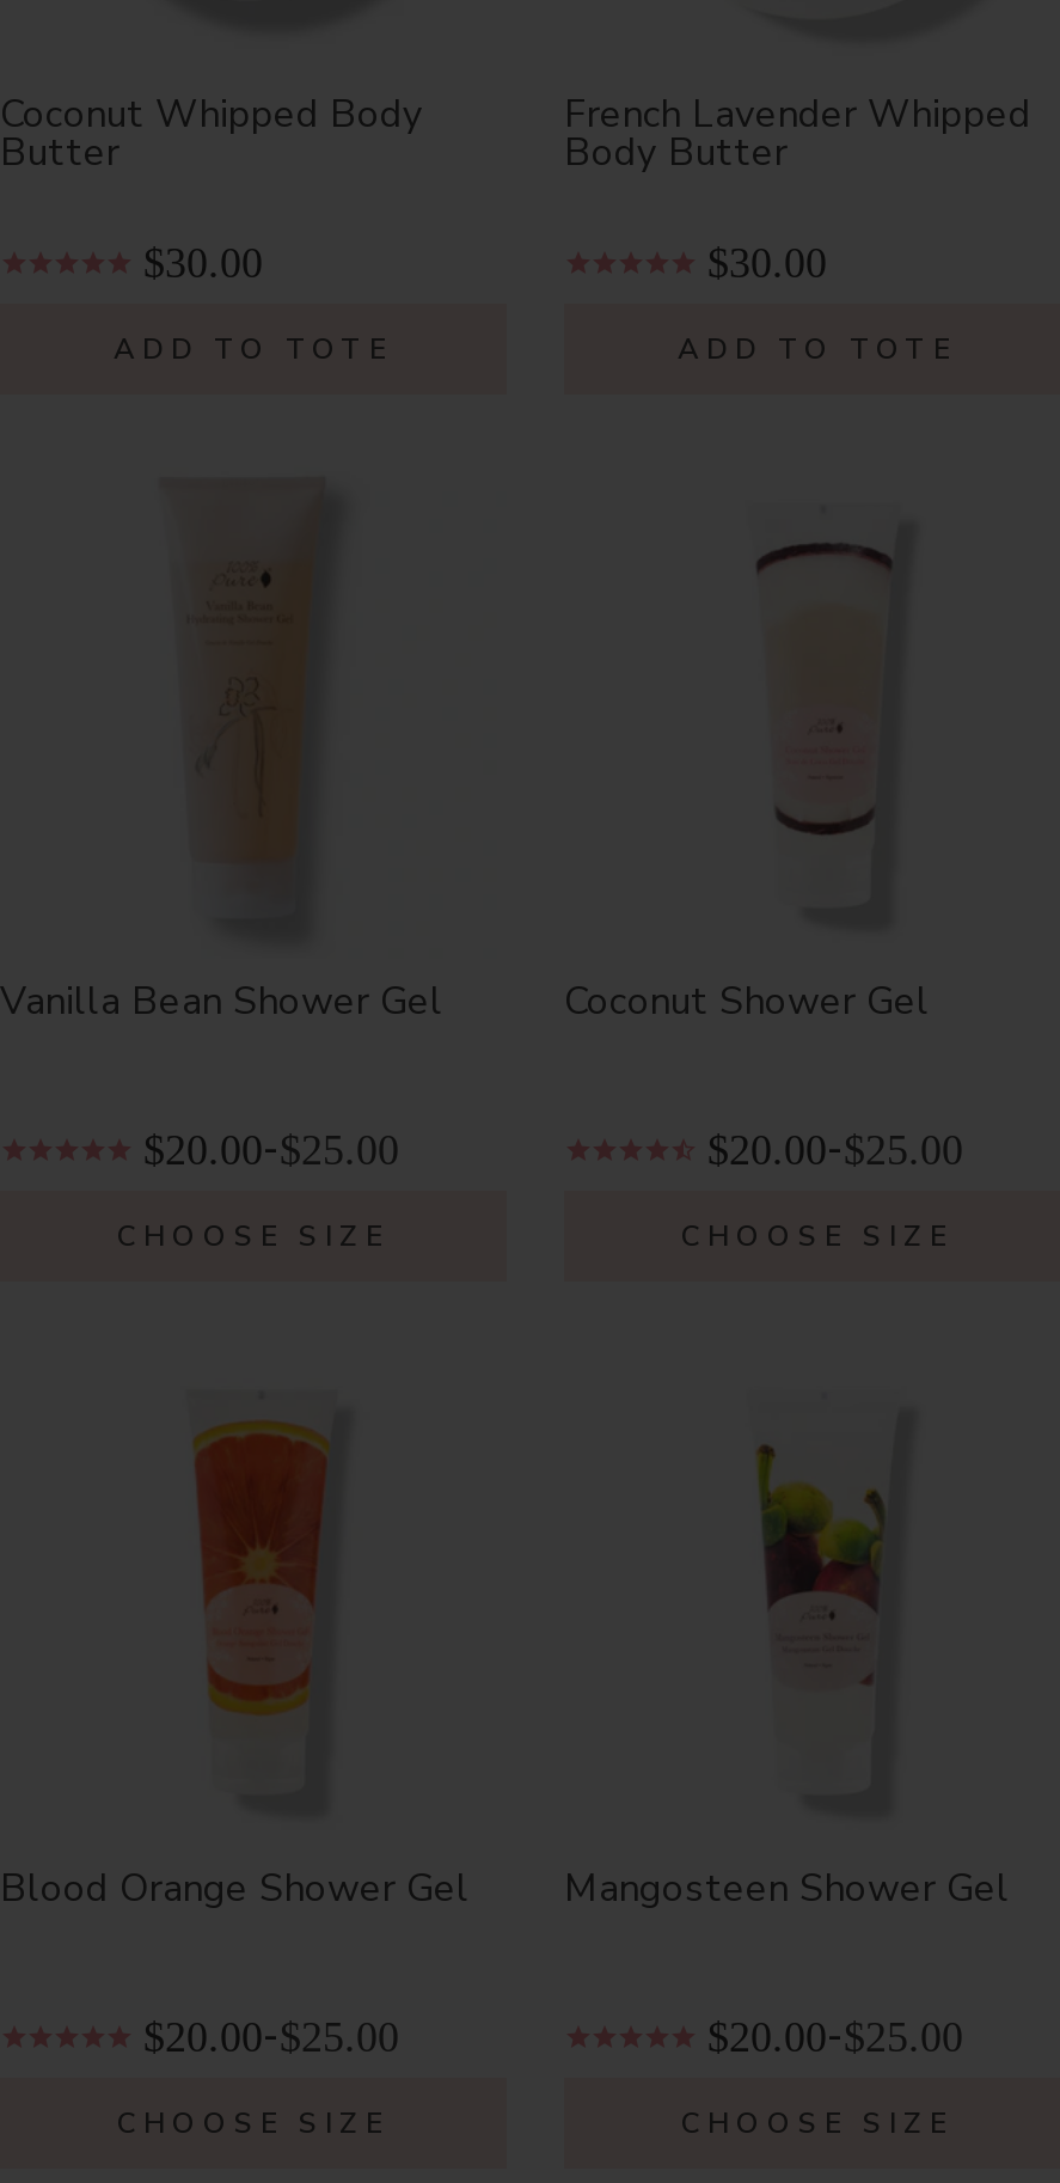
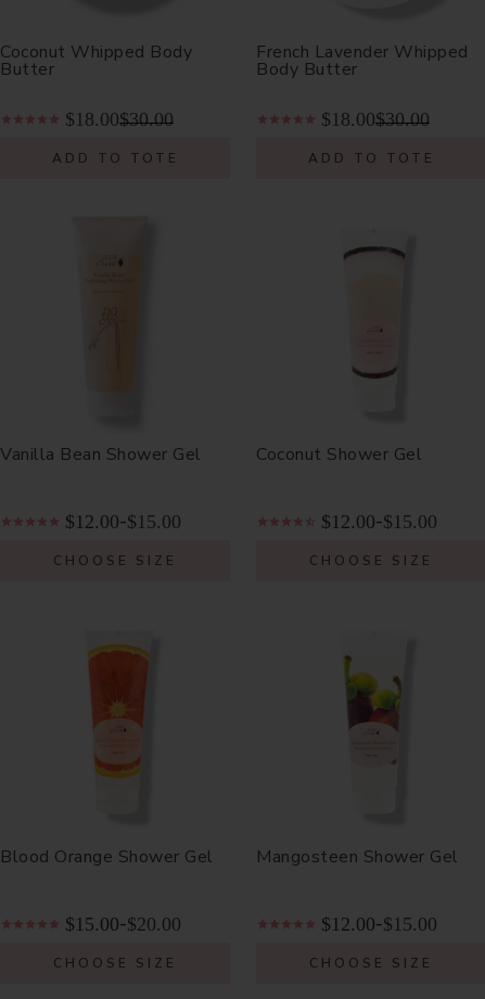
- $30.00
+ $18.00$30.00

- $30.00
+ $18.00$30.00

- $20.00-$25.00
+ $12.00-$15.00

- $20.00-$25.00
+ $12.00-$15.00

- $20.00-$25.00
+ $15.00-$20.00

- $20.00-$25.00
+ $12.00-$15.00
